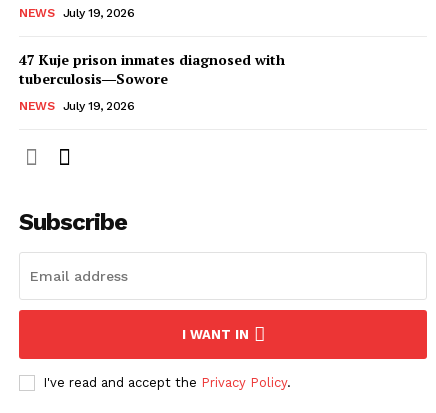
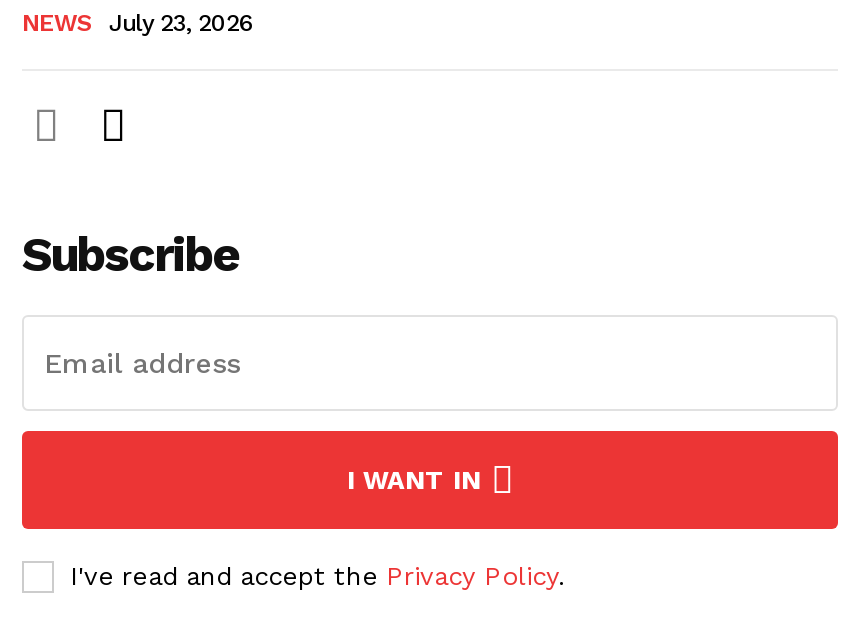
- July 19, 2026
- 47 Kuje prison inmates diagnosed with
- tuberculosis―Sowore
- NEWS
- July 19, 2026
+ July 23, 2026
